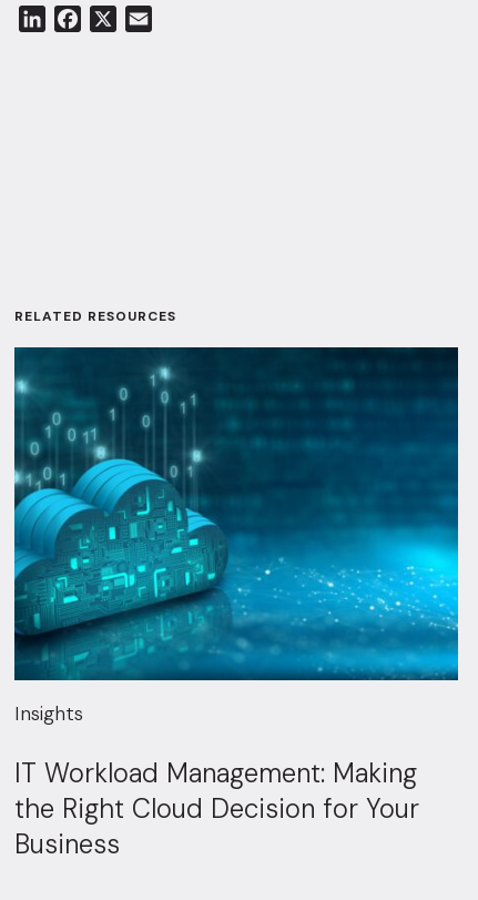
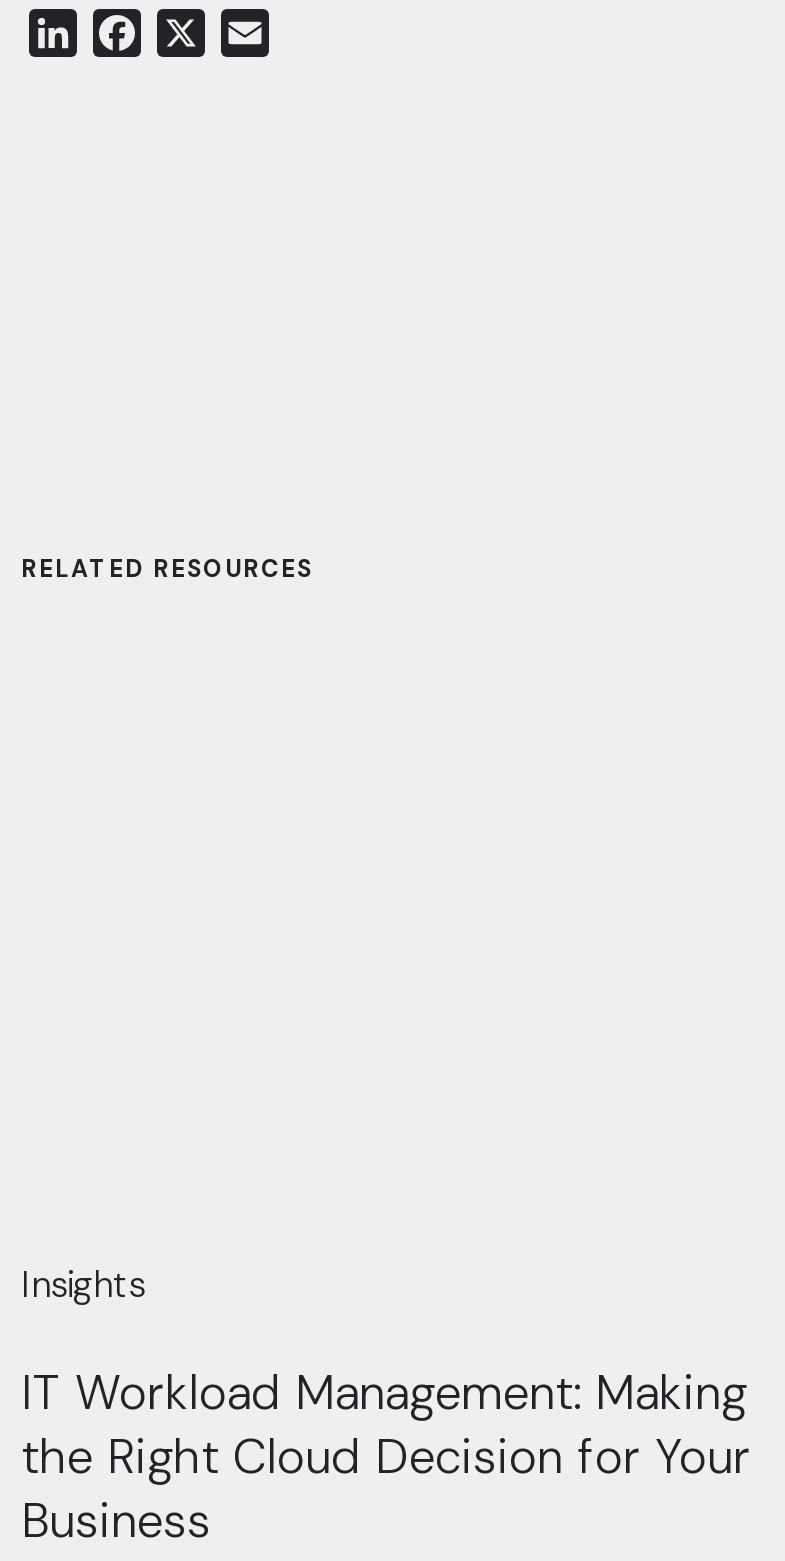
- [image]
